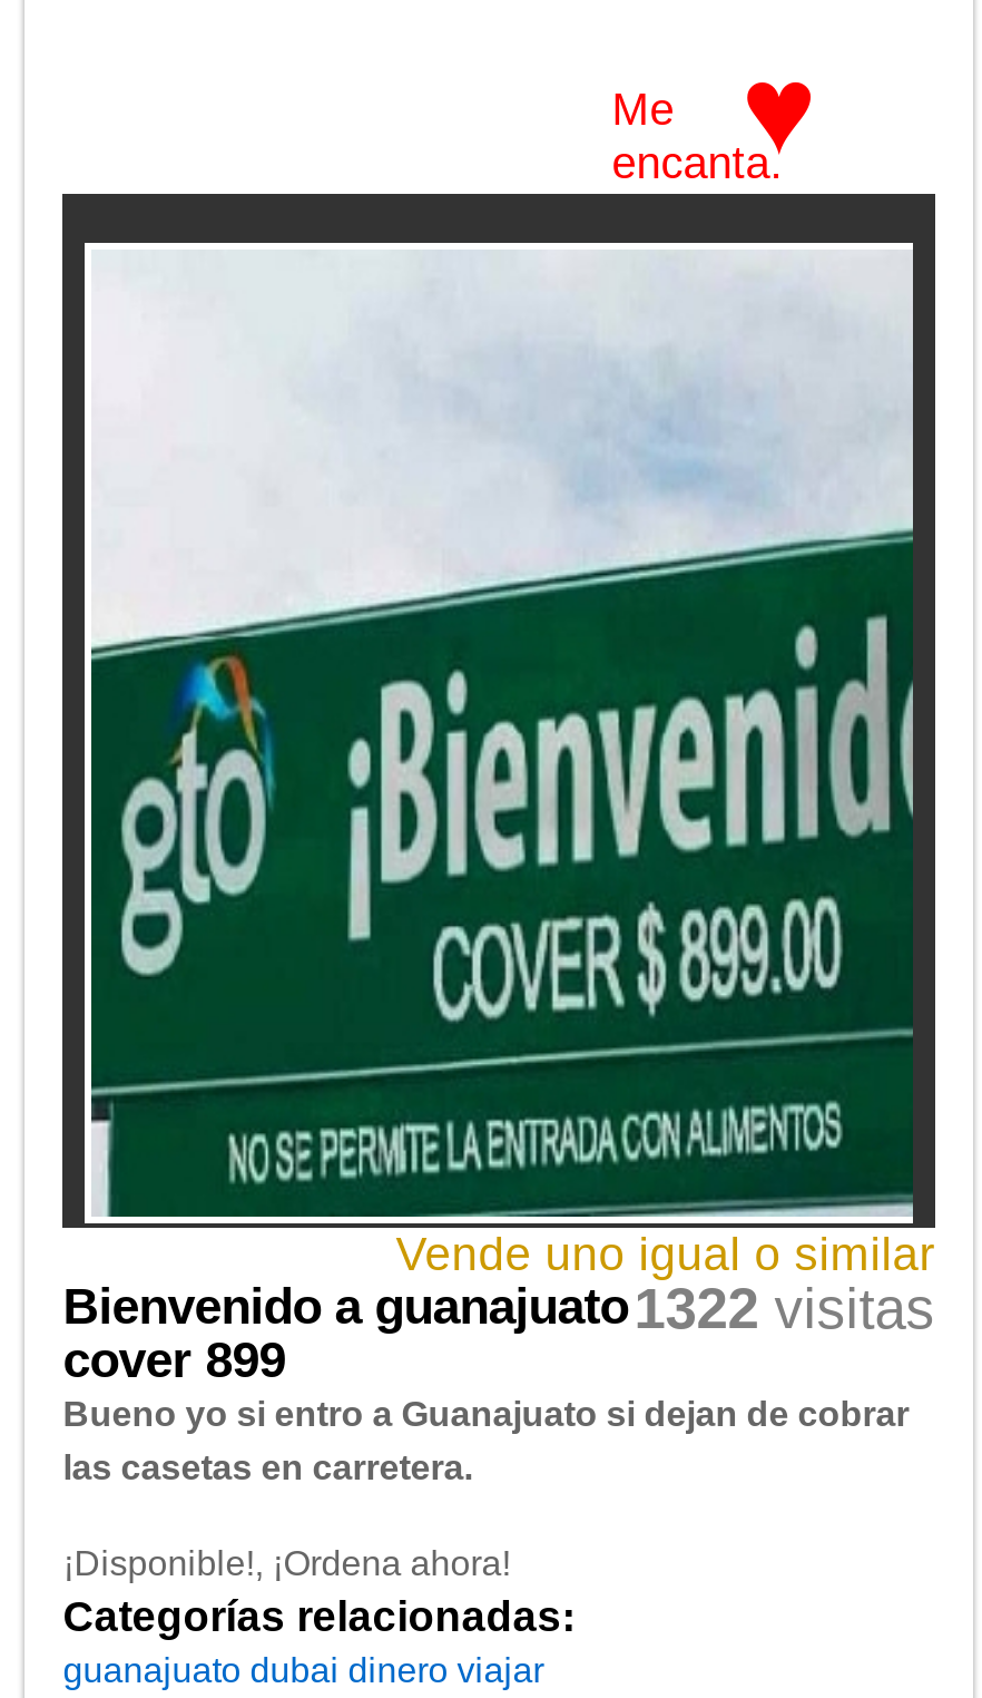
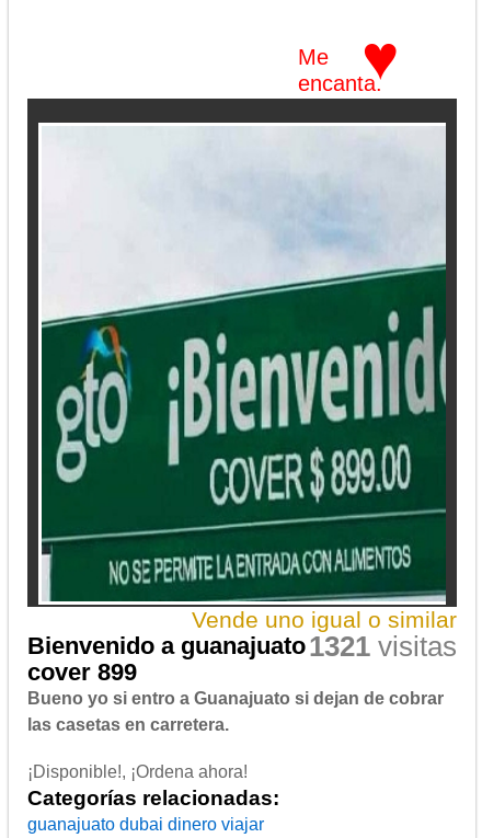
- Bienvenido a guanajuato 1322 visitas
+ Bienvenido a guanajuato 1321 visitas
